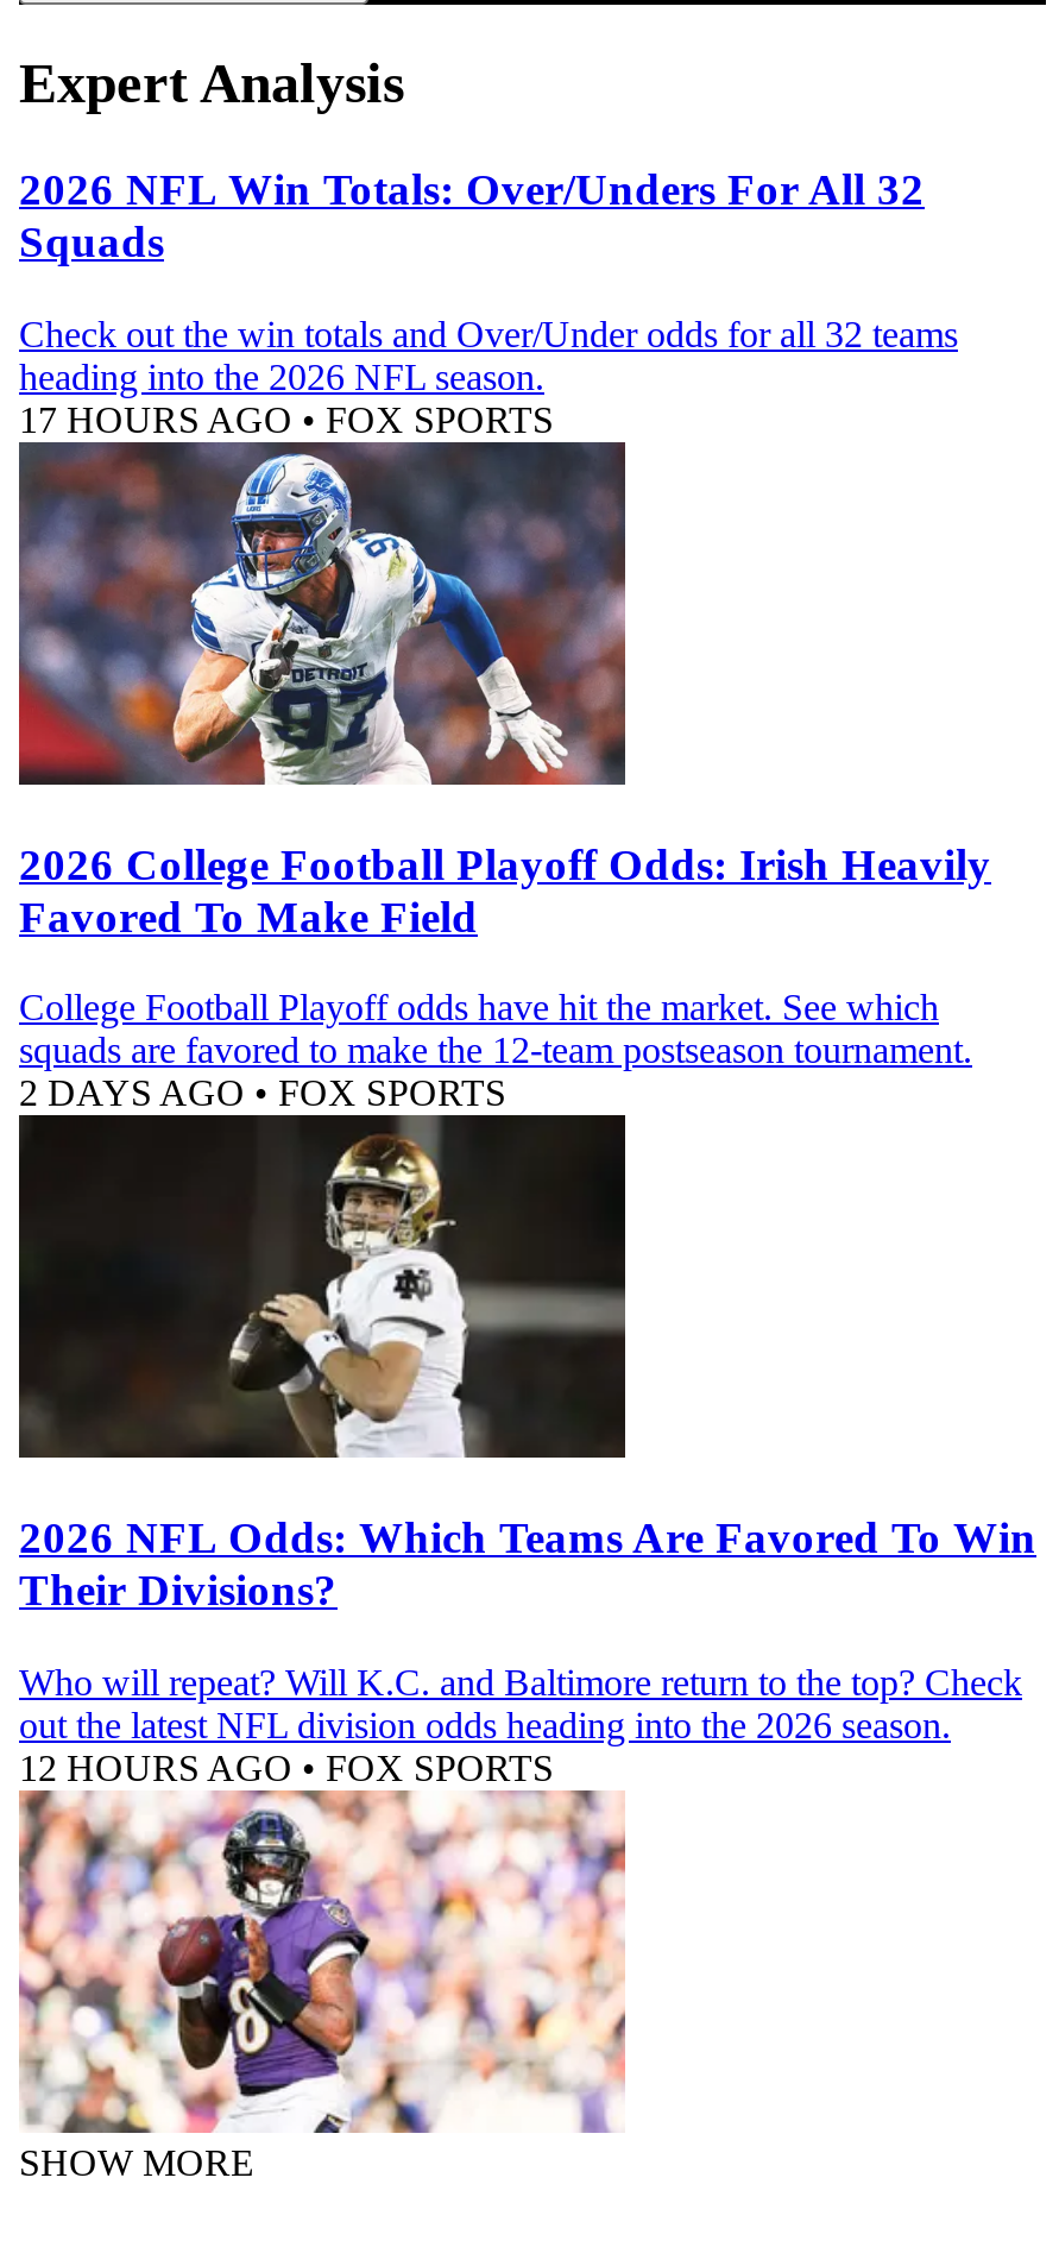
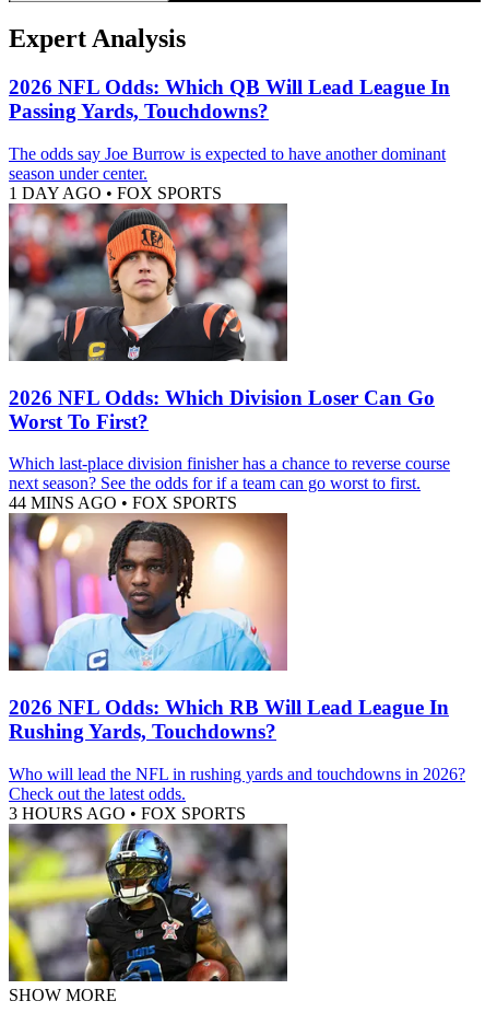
- 2026 NFL Win Totals: Over/Unders For All 32
- Squads
+ 2026 NFL Odds: Which QB Will Lead League In
+ Passing Yards, Touchdowns?

- Check out the win totals and Over/Under odds for all 32 teams
- heading into the 2026 NFL season.
- 17 HOURS AGO • FOX SPORTS
+ The odds say Joe Burrow is expected to have another dominant
+ season under center.
+ 1 DAY AGO • FOX SPORTS

- [image]
- 2026 College Football Playoff Odds: Irish Heavily
- Favored To Make Field
+ [image]
+ 2026 NFL Odds: Which Division Loser Can Go
+ Worst To First?

- [image]
- College Football Playoff odds have hit the market. See which
- squads are favored to make the 12-team postseason tournament.
- 2 DAYS AGO • FOX SPORTS
+ [image]
+ Which last-place division finisher has a chance to reverse course
+ next season? See the odds for if a team can go worst to first.
+ 44 MINS AGO • FOX SPORTS

- 2026 NFL Odds: Which Teams Are Favored To Win
- Their Divisions?
+ 2026 NFL Odds: Which RB Will Lead League In
+ Rushing Yards, Touchdowns?

- Who will repeat? Will K.C. and Baltimore return to the top? Check
- out the latest NFL division odds heading into the 2026 season.
- 12 HOURS AGO • FOX SPORTS
+ Who will lead the NFL in rushing yards and touchdowns in 2026?
+ Check out the latest odds.
+ 3 HOURS AGO • FOX SPORTS

- [image]
+ [image]
